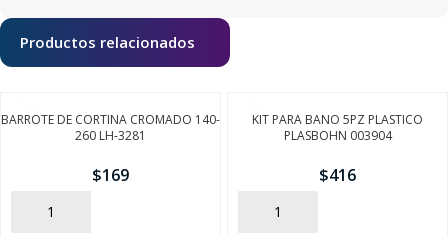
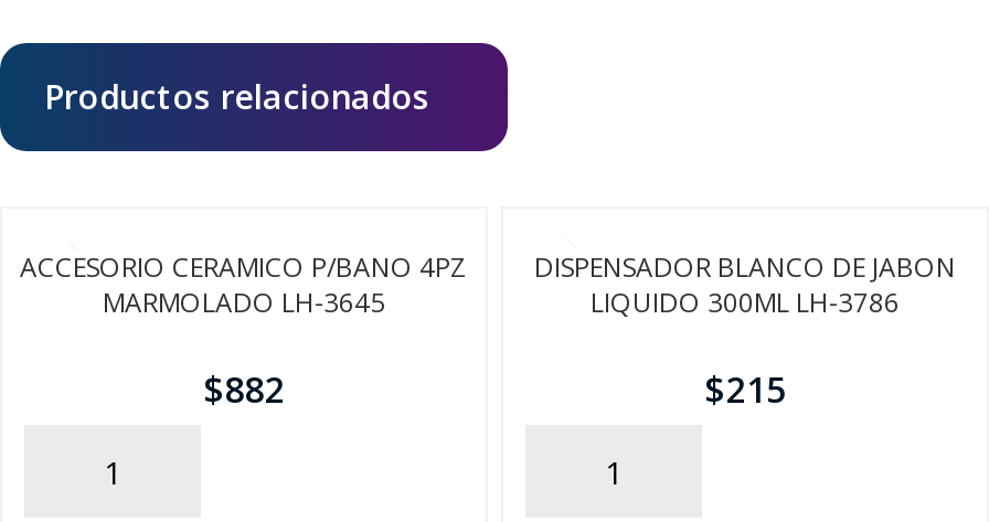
- BARROTE DE CORTINA CROMADO 140-
- 260 LH-3281
+ ACCESORIO CERAMICO P/BANO 4PZ
+ MARMOLADO LH-3645

- KIT PARA BANO 5PZ PLASTICO
- PLASBOHN 003904
+ DISPENSADOR BLANCO DE JABON
+ LIQUIDO 300ML LH-3786

- $169
+ $882

- $416
+ $215
